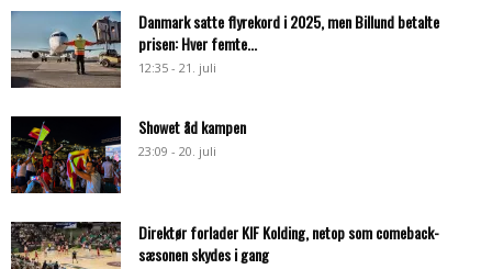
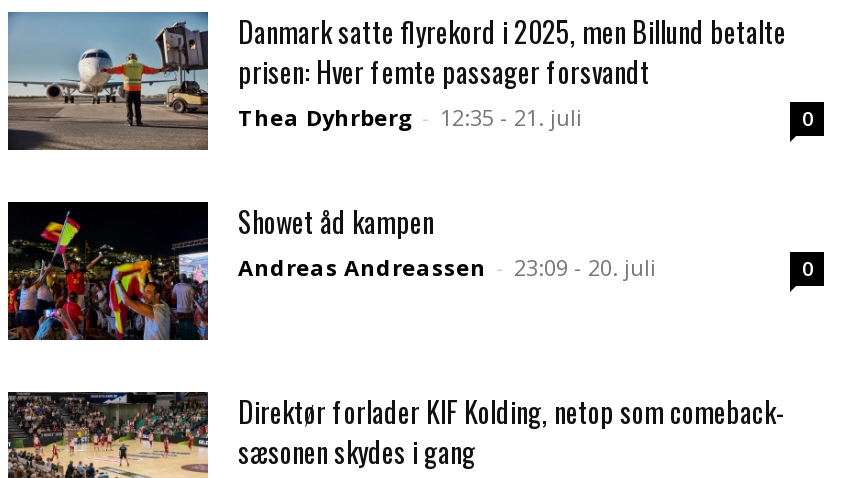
- prisen: Hver femte...
- 12:35 - 21. juli
+ prisen: Hver femte passager forsvandt
+ Thea Dyhrberg - 12:35 - 21. juli
+ 0

- 23:09 - 20. juli
+ Andreas Andreassen - 23:09 - 20. juli
+ 0
